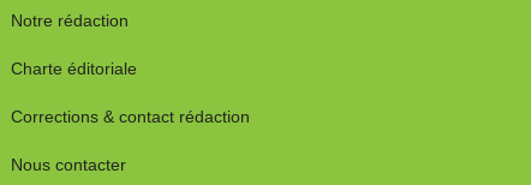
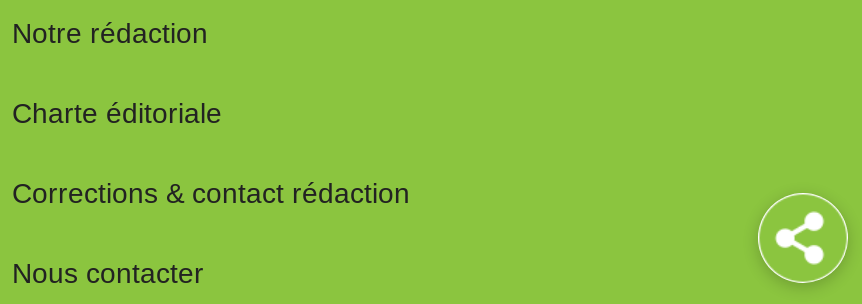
+ [image]
